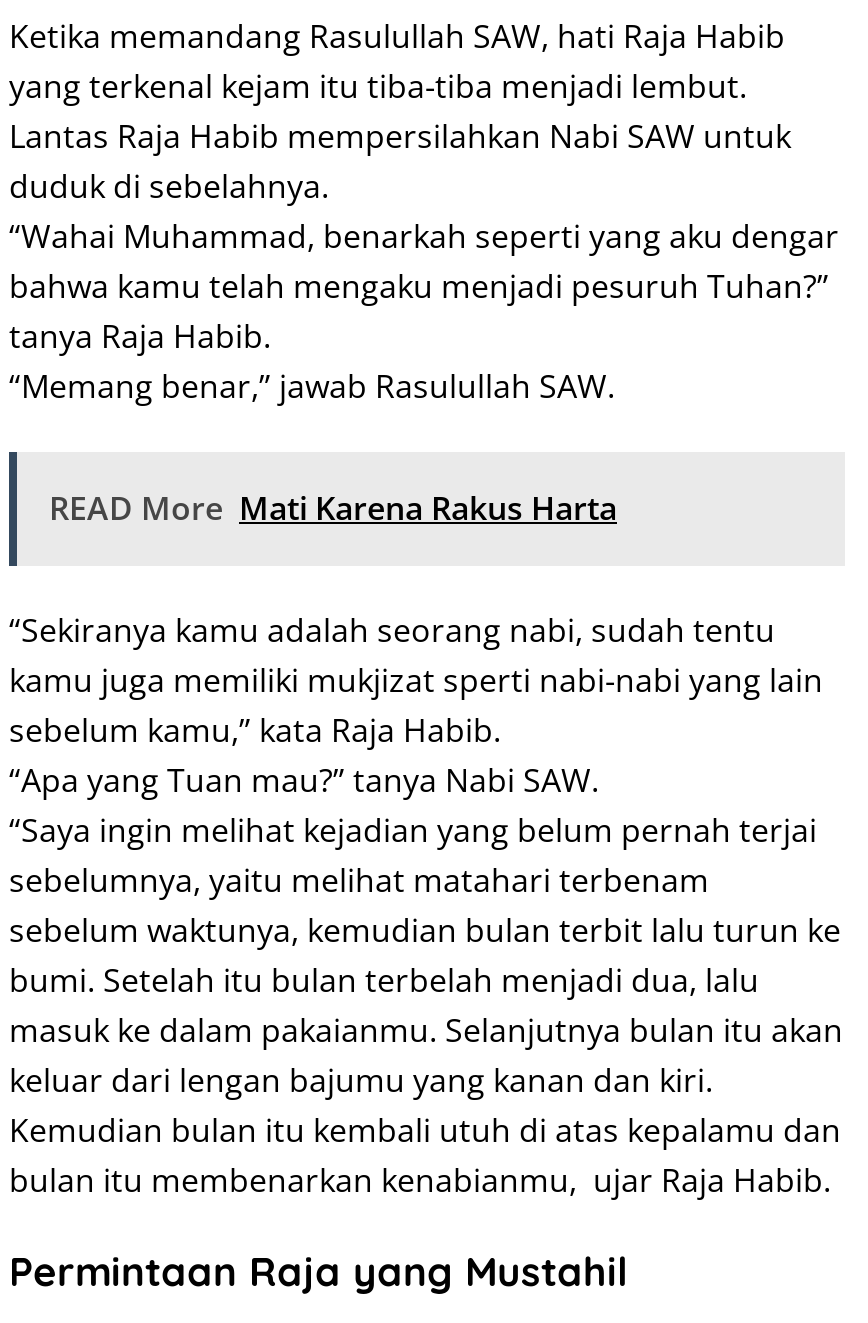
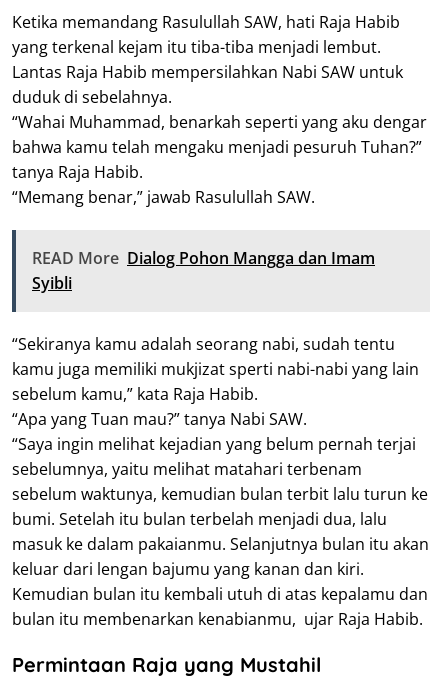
- READ More Mati Karena Rakus Harta
+ READ More Dialog Pohon Mangga dan Imam
+ Syibli
